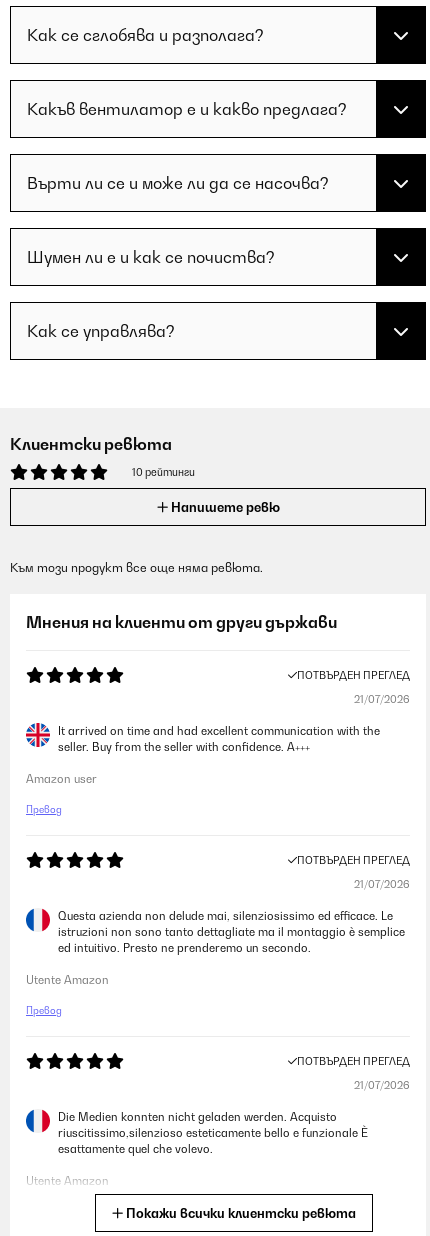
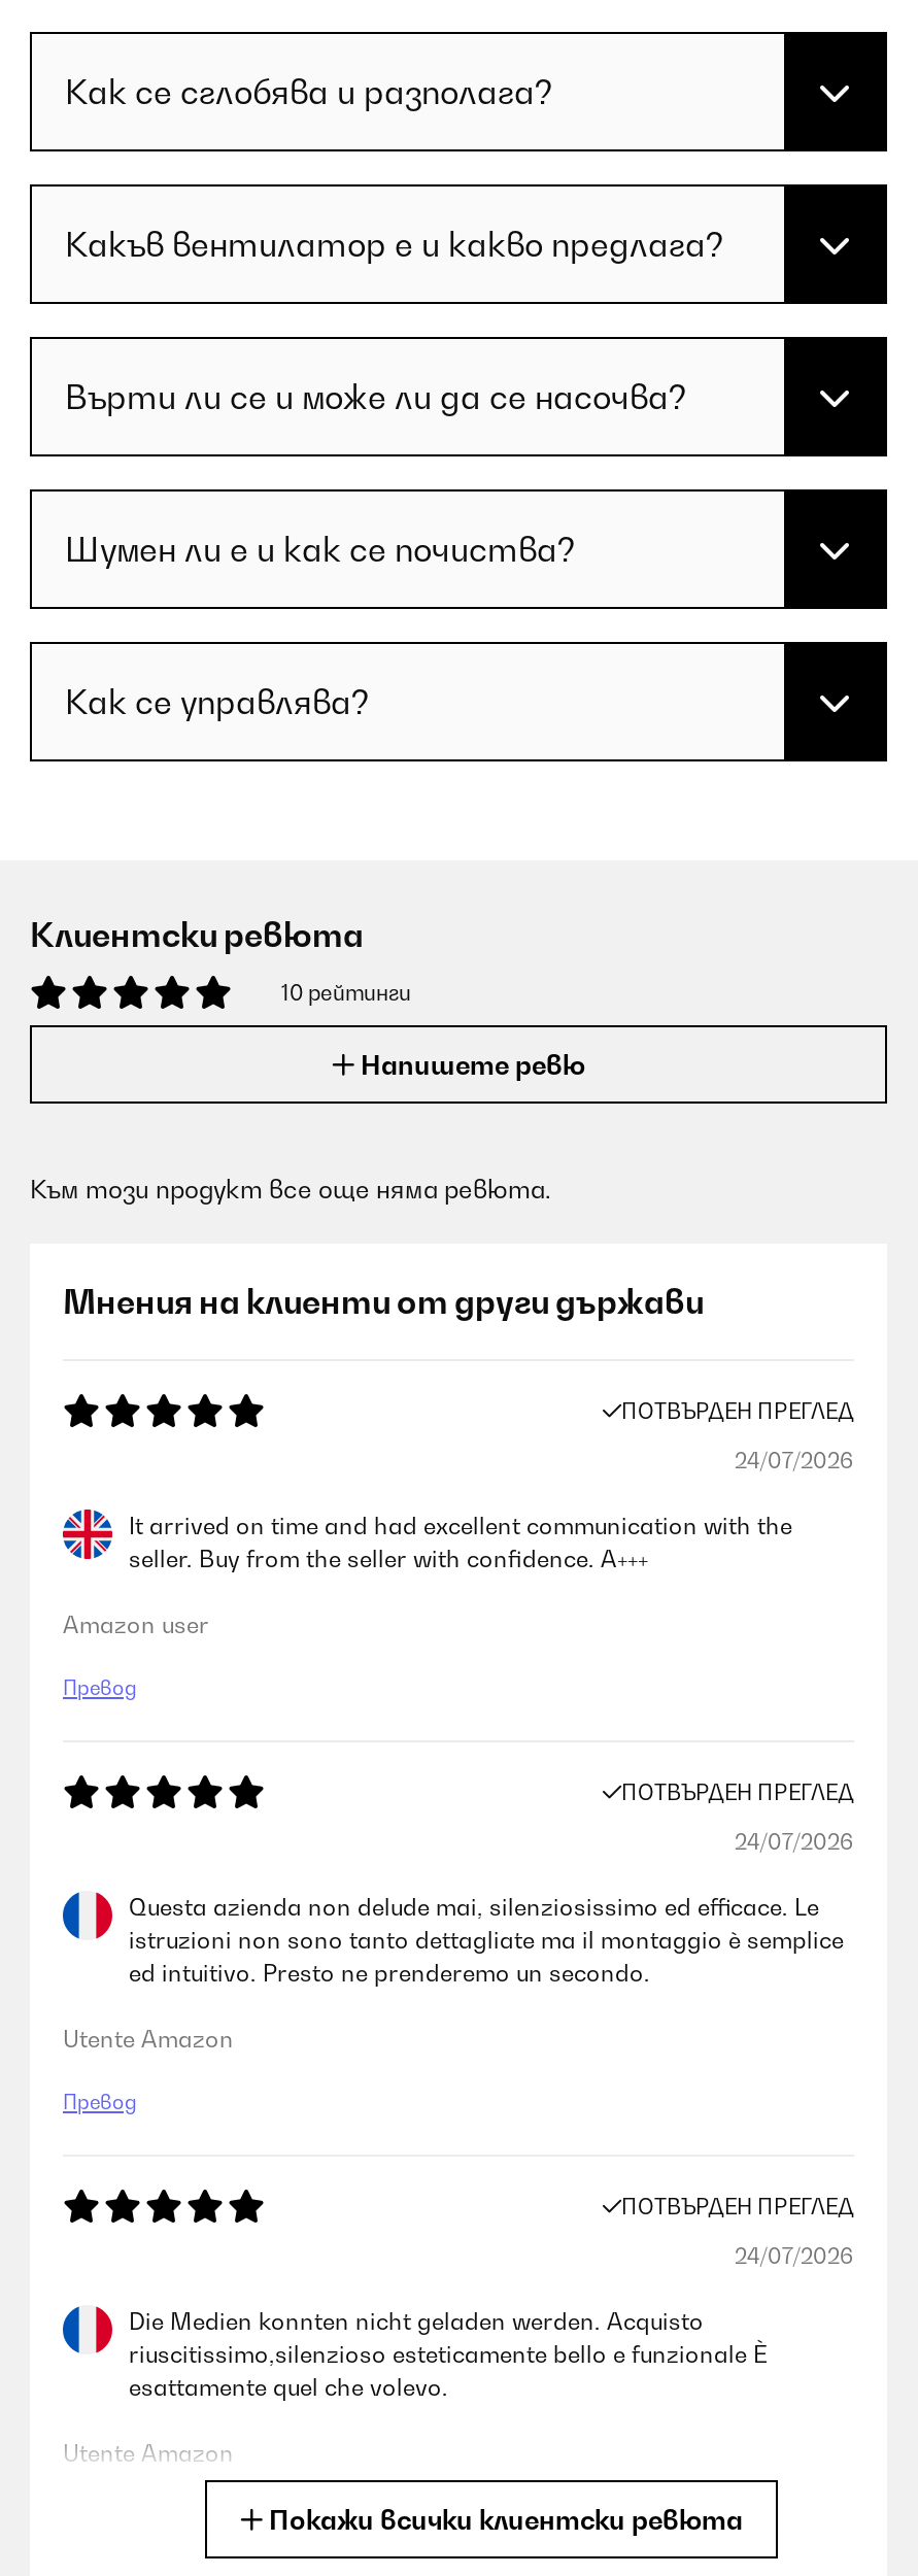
- 21/07/2026
+ 24/07/2026

- 21/07/2026
+ 24/07/2026

- 21/07/2026
+ 24/07/2026
